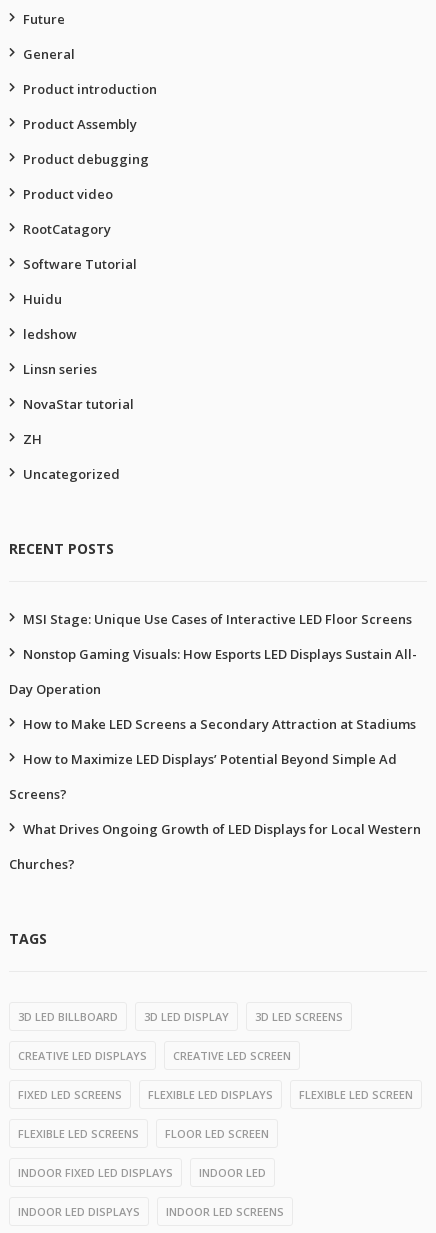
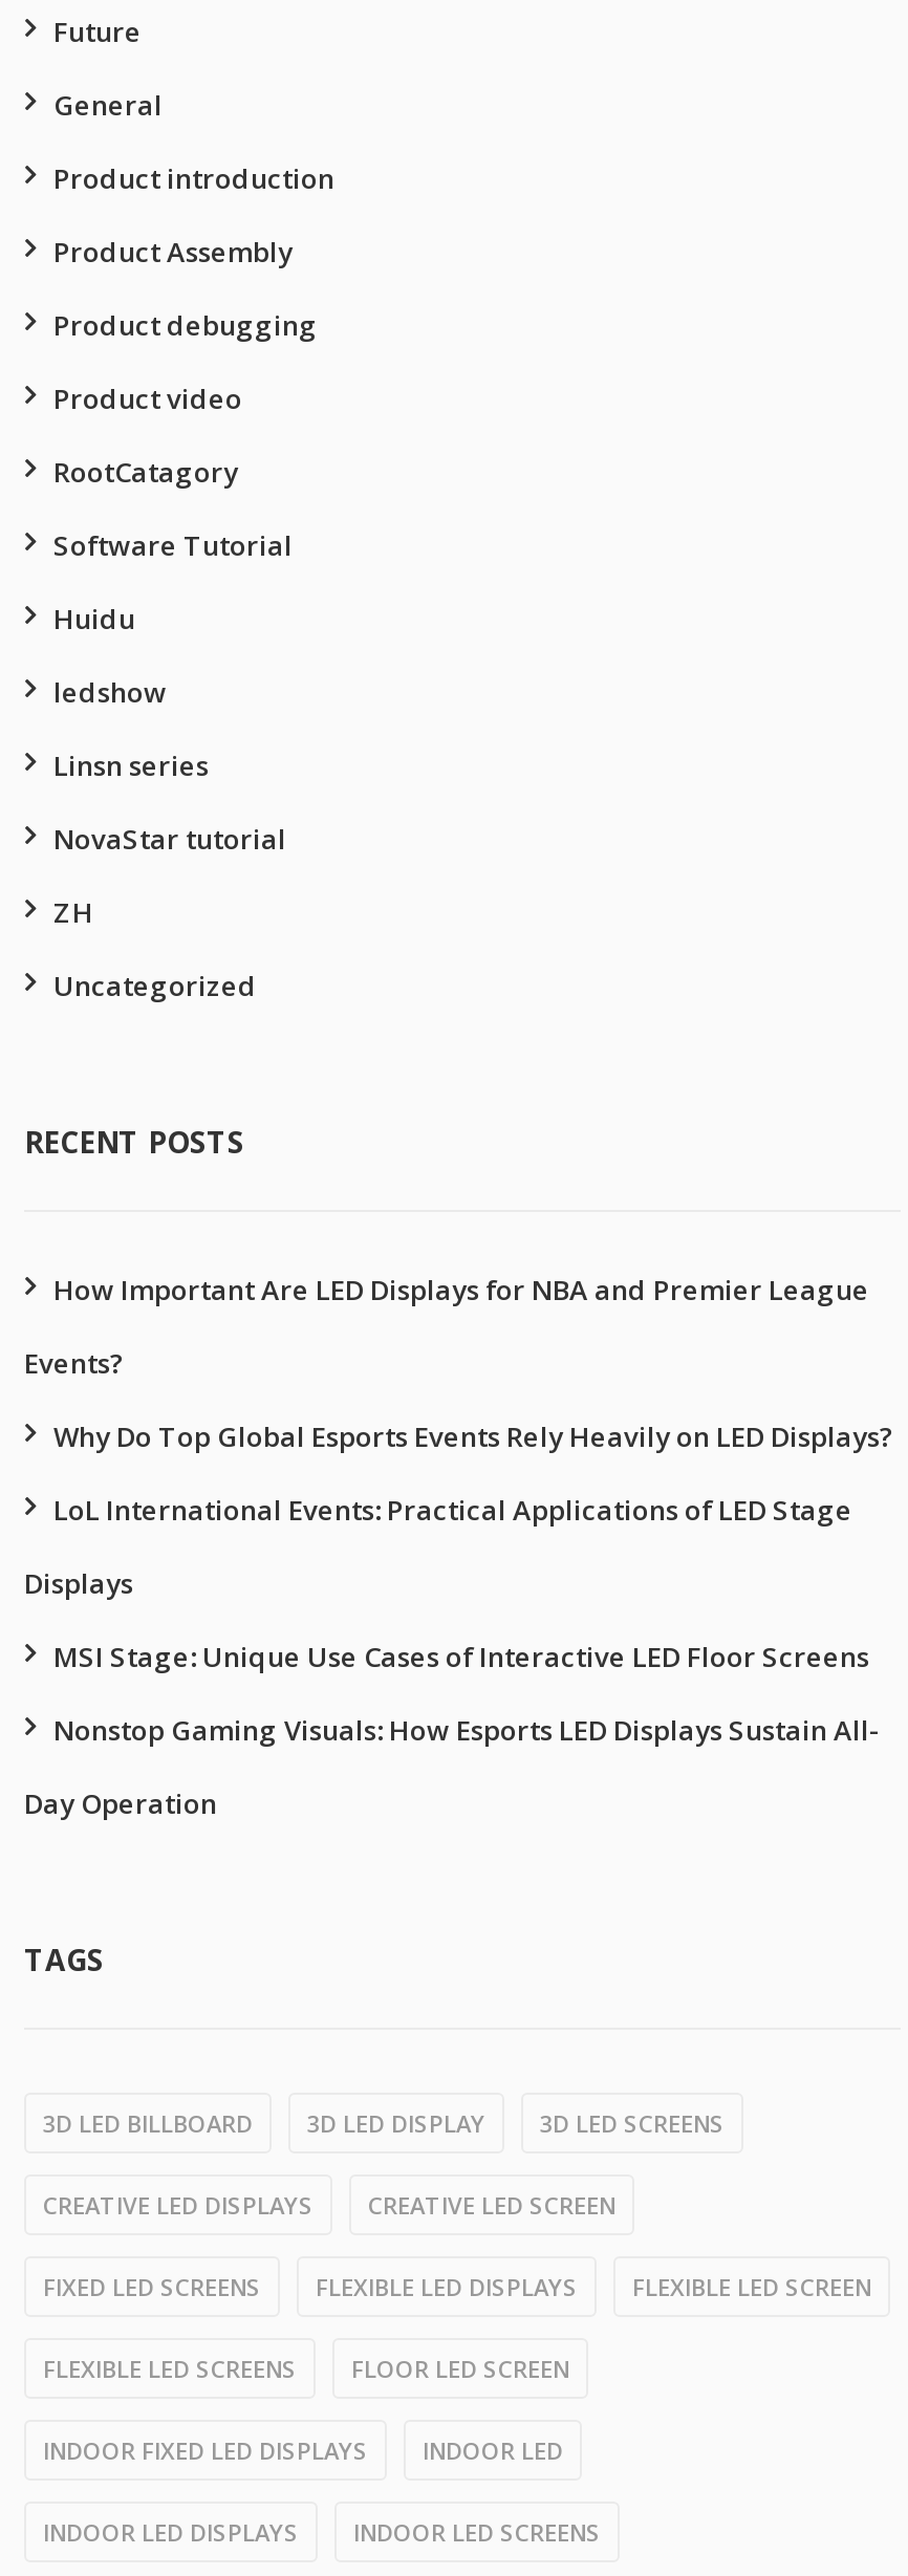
+ How Important Are LED Displays for NBA and Premier League
+ Events?
+ Why Do Top Global Esports Events Rely Heavily on LED Displays?
+ LoL International Events: Practical Applications of LED Stage
+ Displays

moved down: MSI Stage: Unique Use Cases of Interactive LED Floor Screens | Nonstop Gaming Visuals: How Esports LED Displays Sustain All- | Day Operation

- How to Make LED Screens a Secondary Attraction at Stadiums
- How to Maximize LED Displays’ Potential Beyond Simple Ad
- Screens?
- What Drives Ongoing Growth of LED Displays for Local Western
- Churches?
